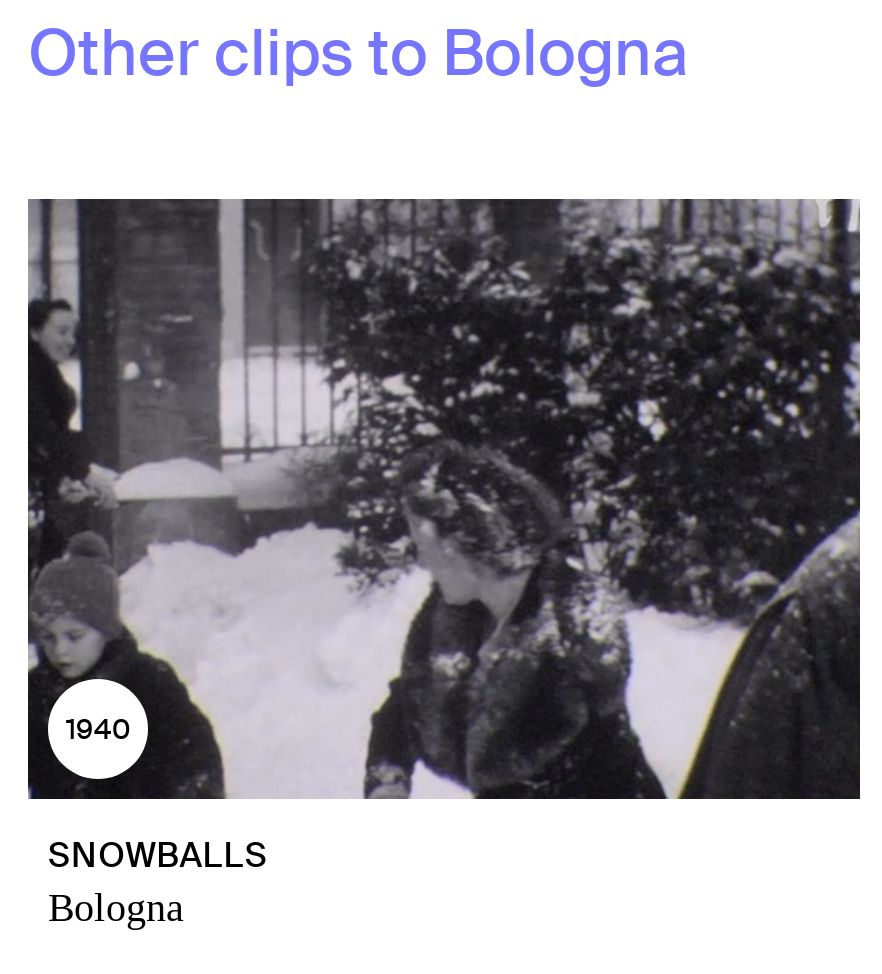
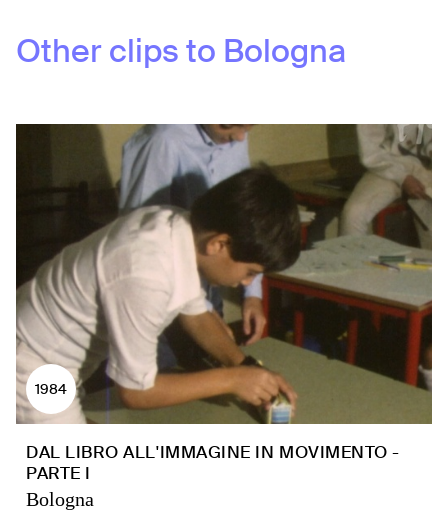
- [image]
- 1940
+ [image]
+ 1984

- SNOWBALLS
+ DAL LIBRO ALL'IMMAGINE IN MOVIMENTO -
+ PARTE I
